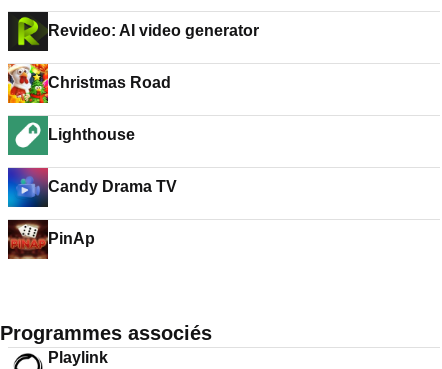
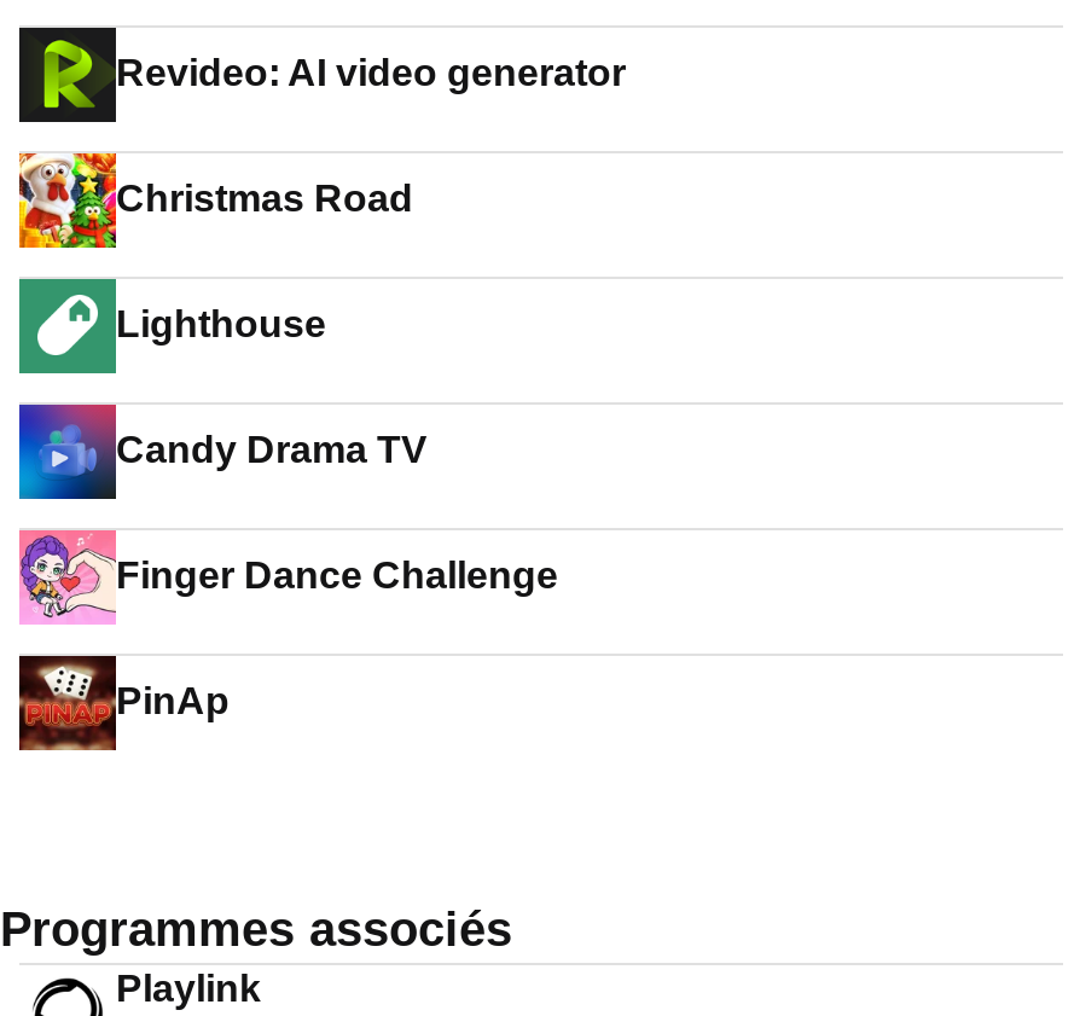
+ [image]
+ Finger Dance Challenge
